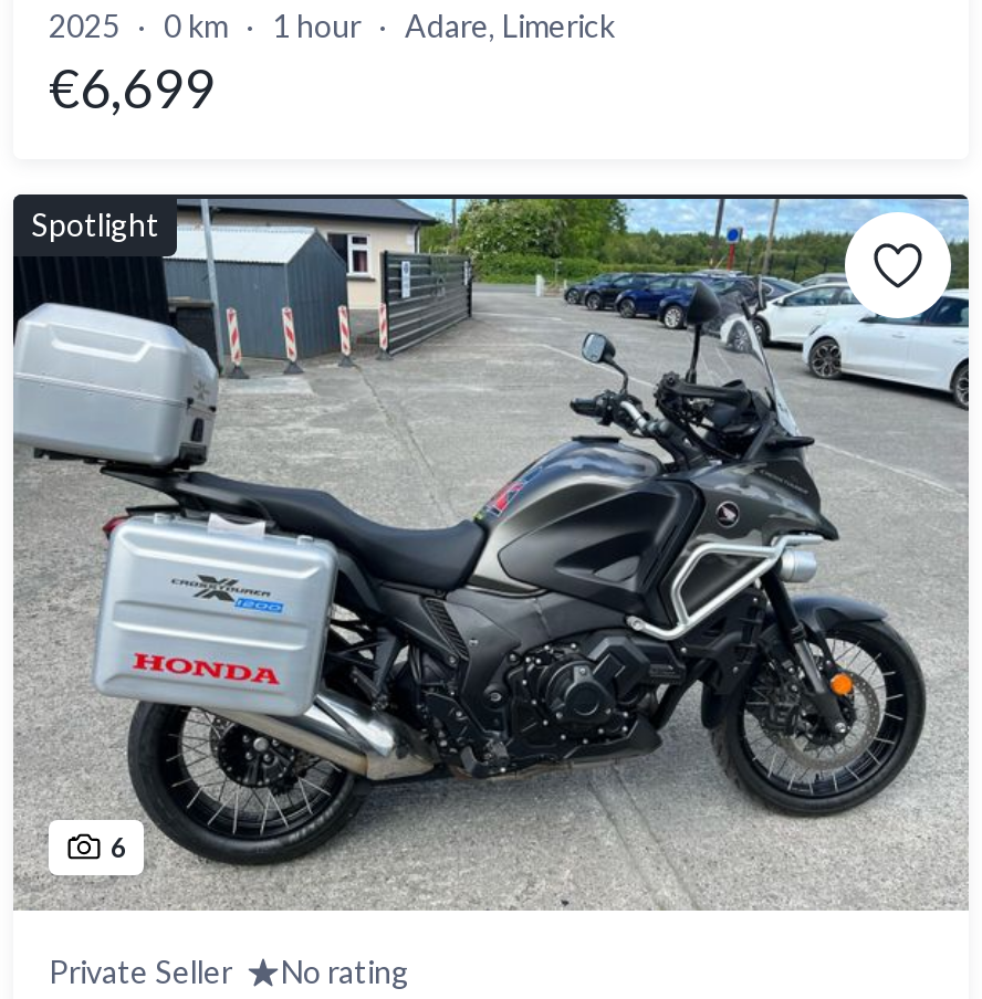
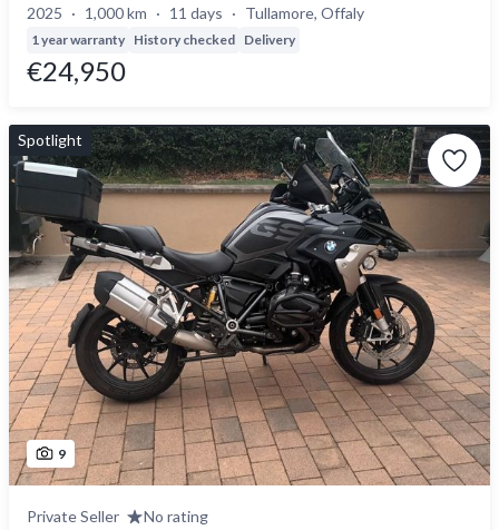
- 0 km
- 1 hour
- Adare, Limerick
- €6,699
+ 1,000 km
+ 11 days
+ Tullamore, Offaly
+ 1 year warranty History checked Delivery
+ €24,950

- [image]
- 6
+ [image]
+ 9
